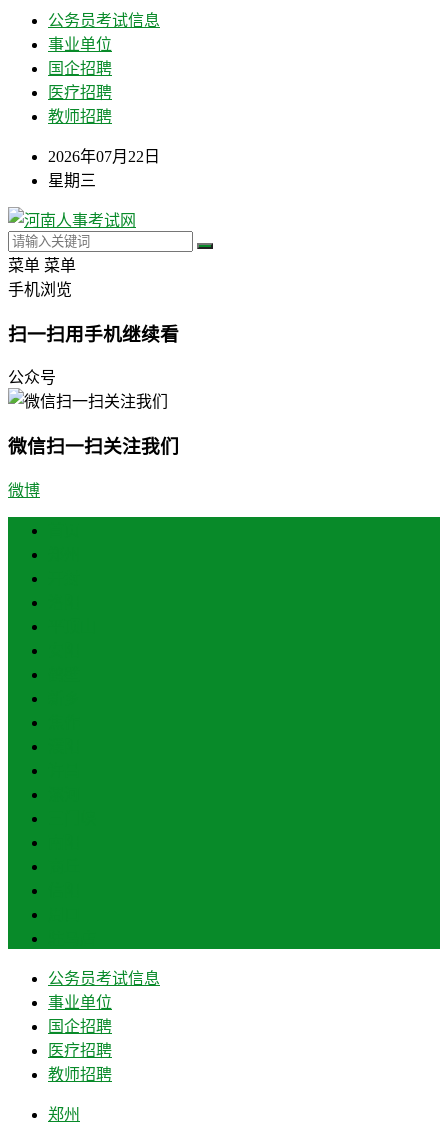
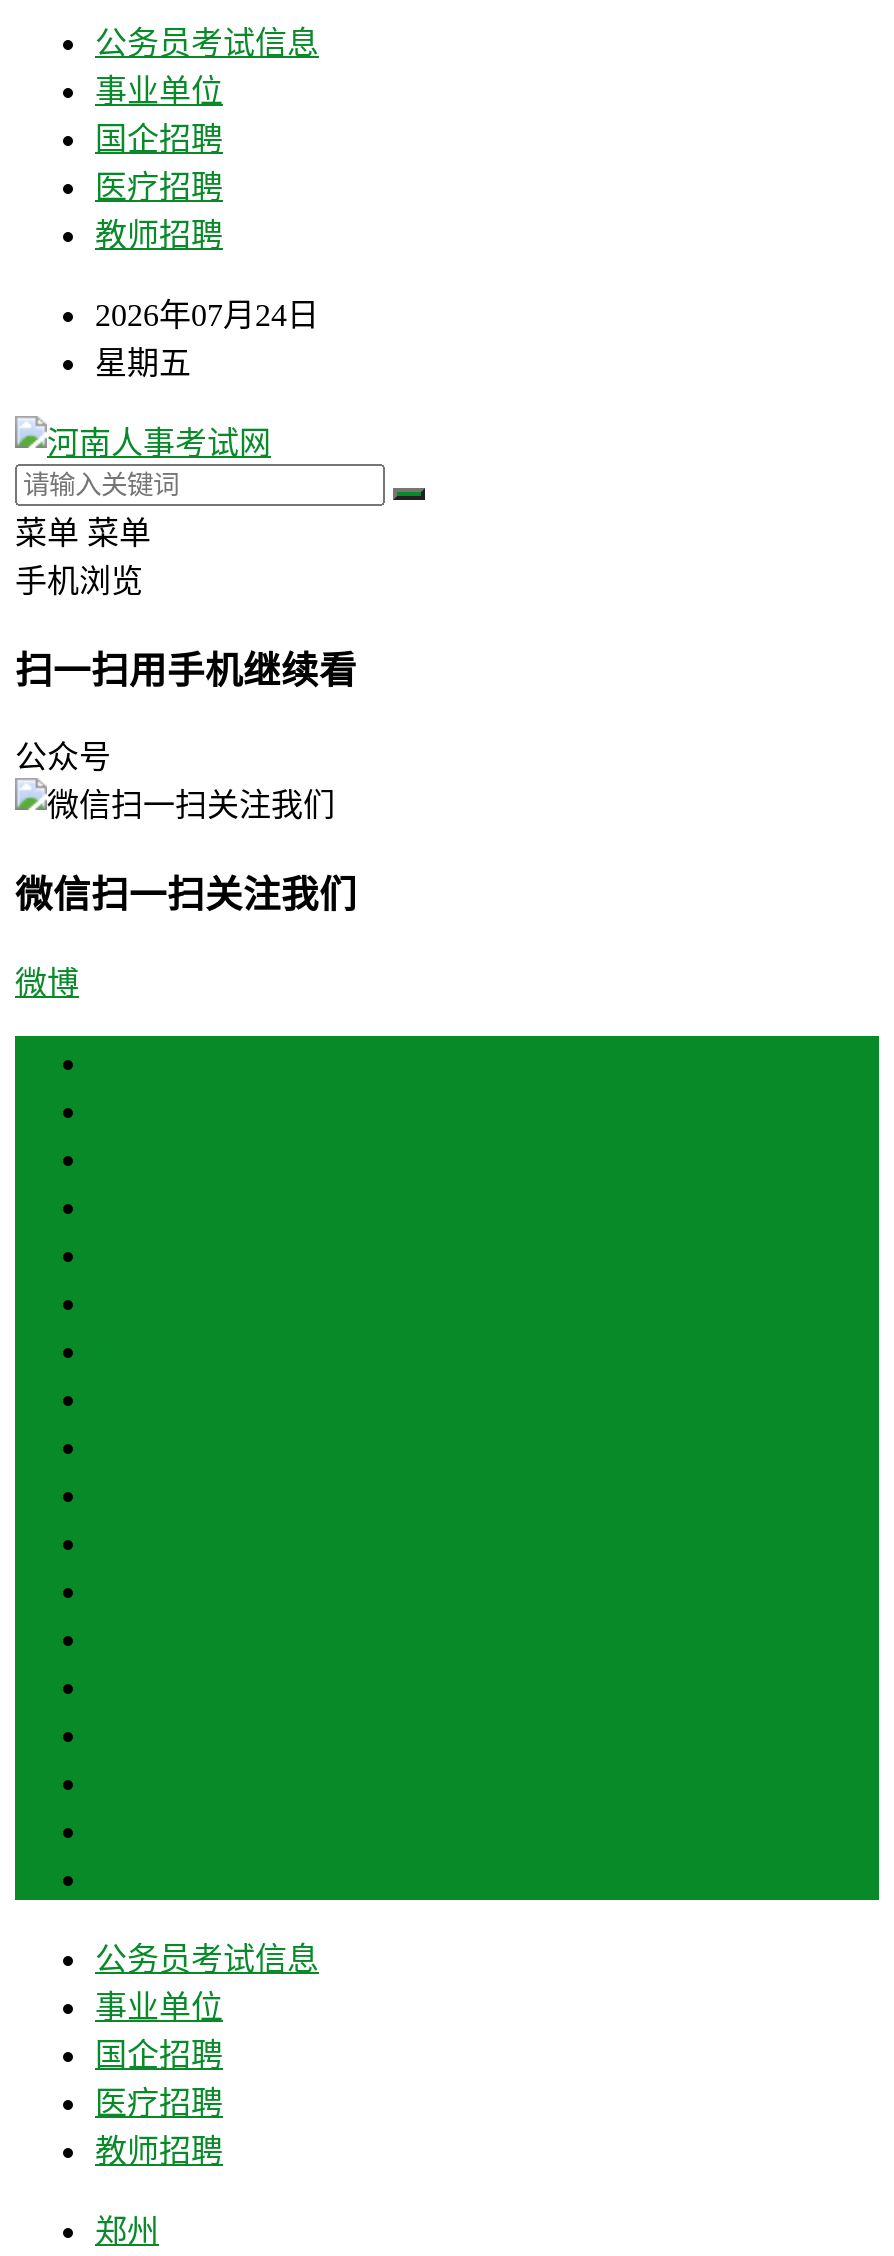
- 2026年07月22日
+ 2026年07月24日

- 星期三
+ 星期五
